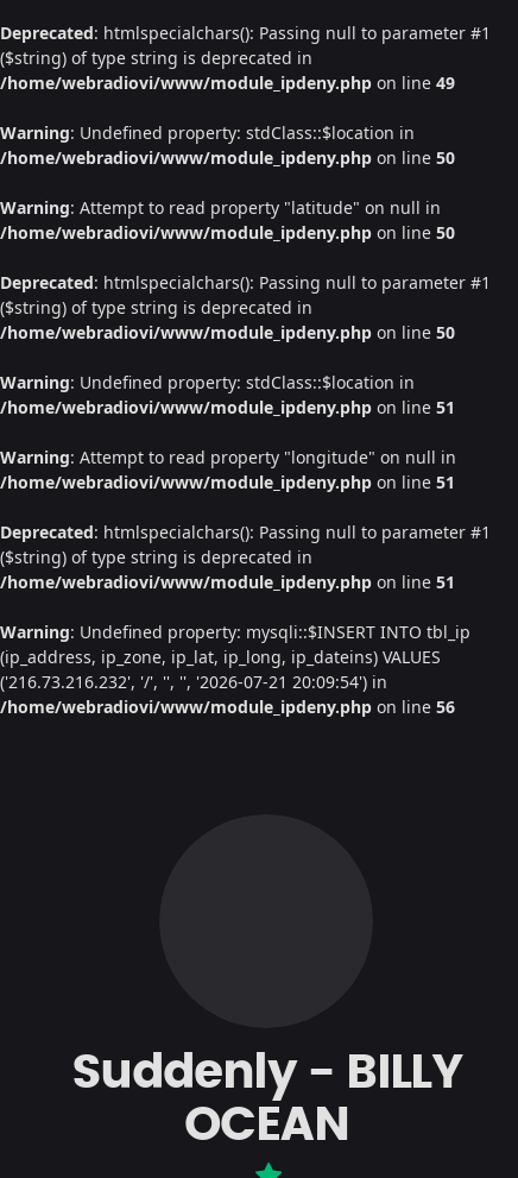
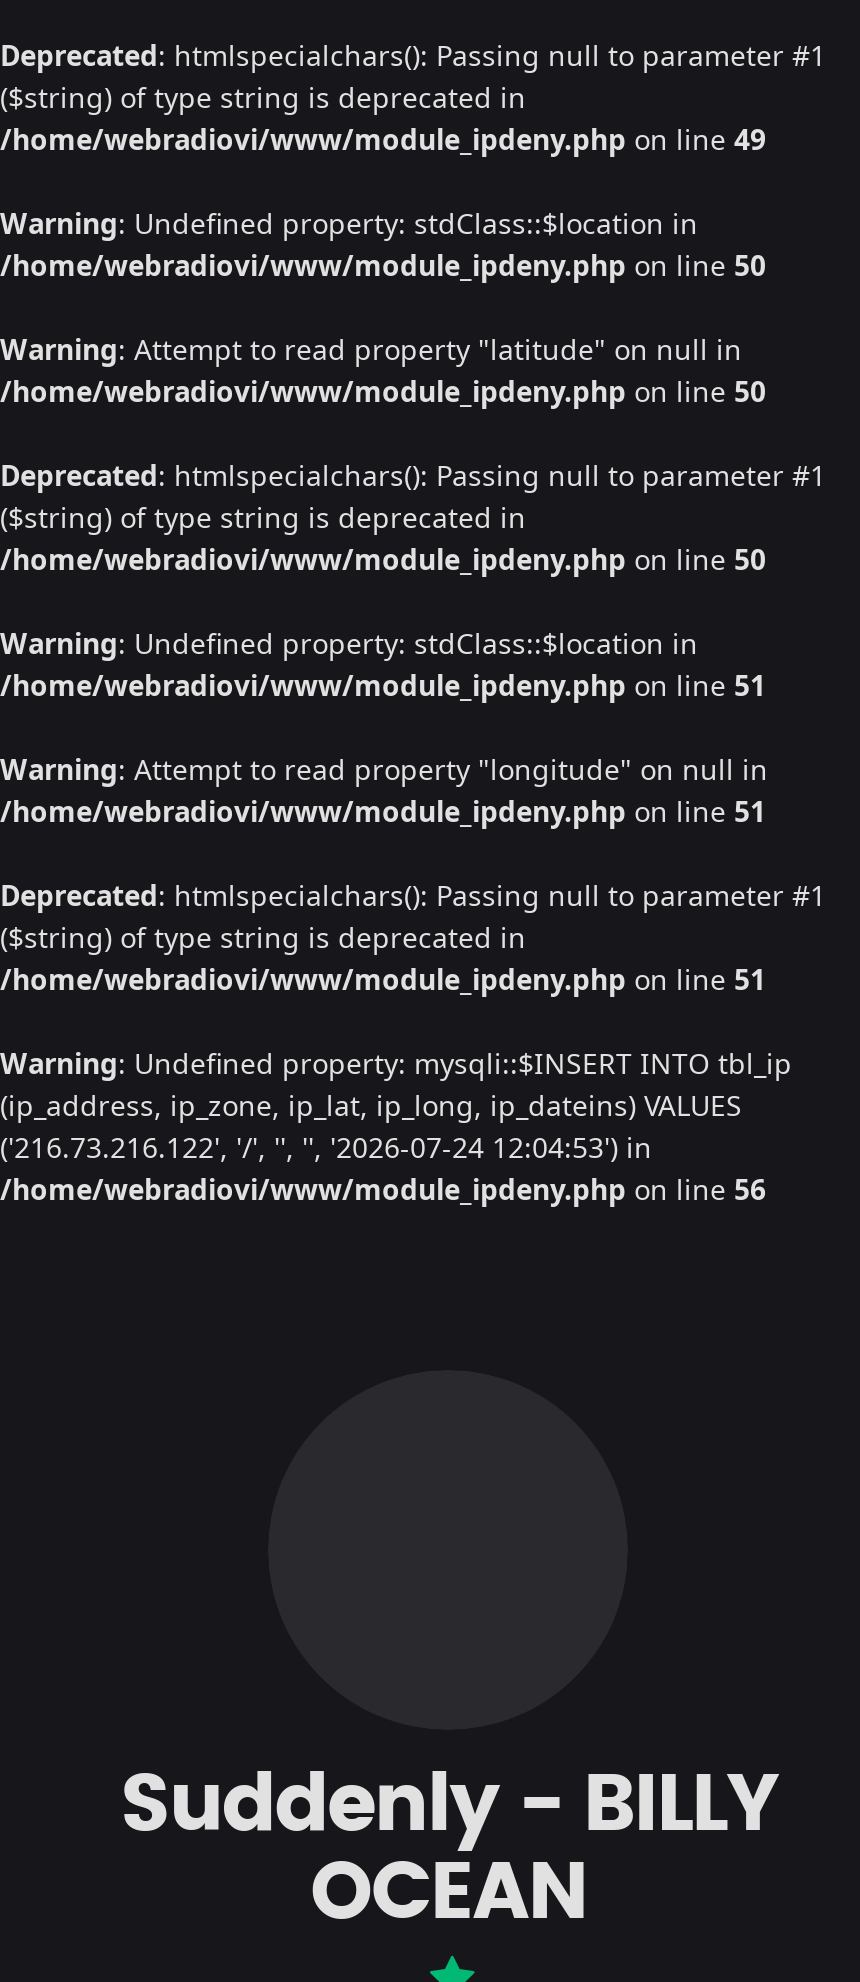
- ('216.73.216.232', '/', '', '', '2026-07-21 20:09:54') in
+ ('216.73.216.122', '/', '', '', '2026-07-24 12:04:53') in
